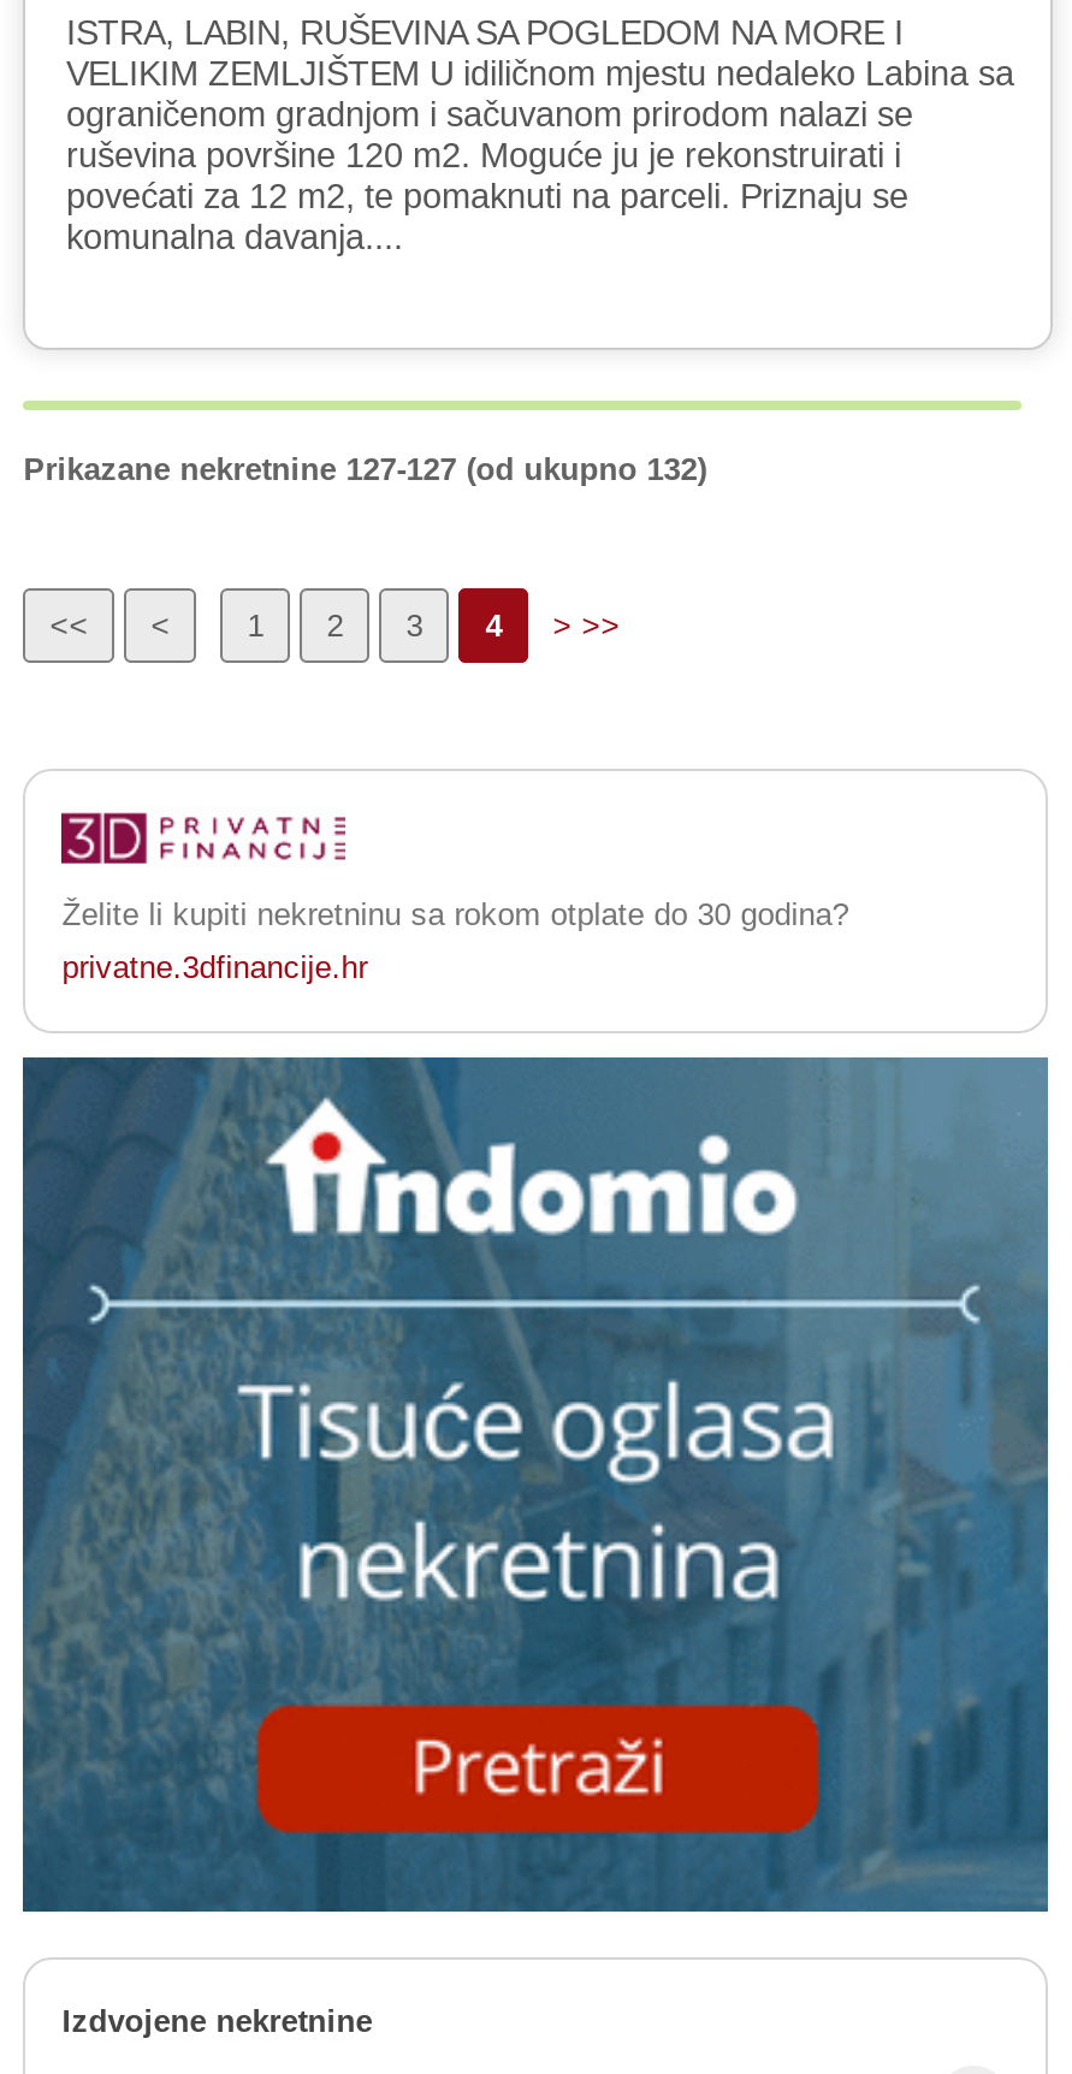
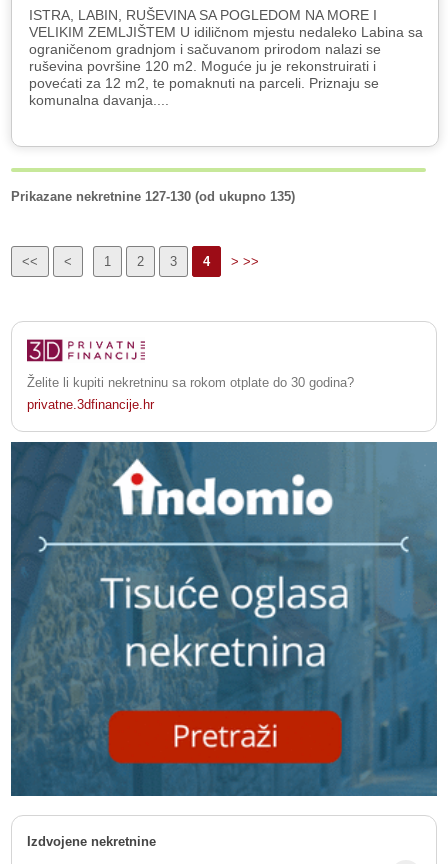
- Prikazane nekretnine 127-127 (od ukupno 132)
+ Prikazane nekretnine 127-130 (od ukupno 135)
